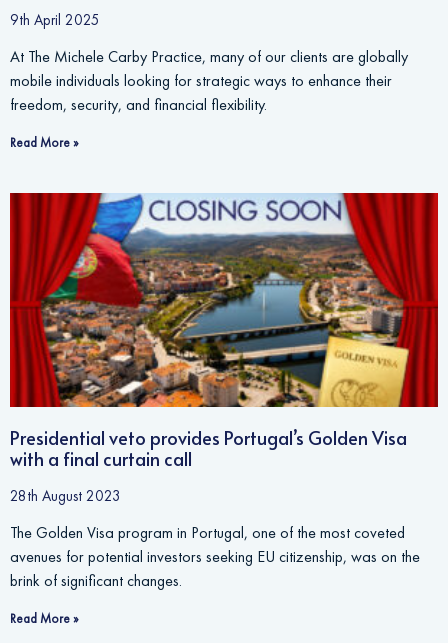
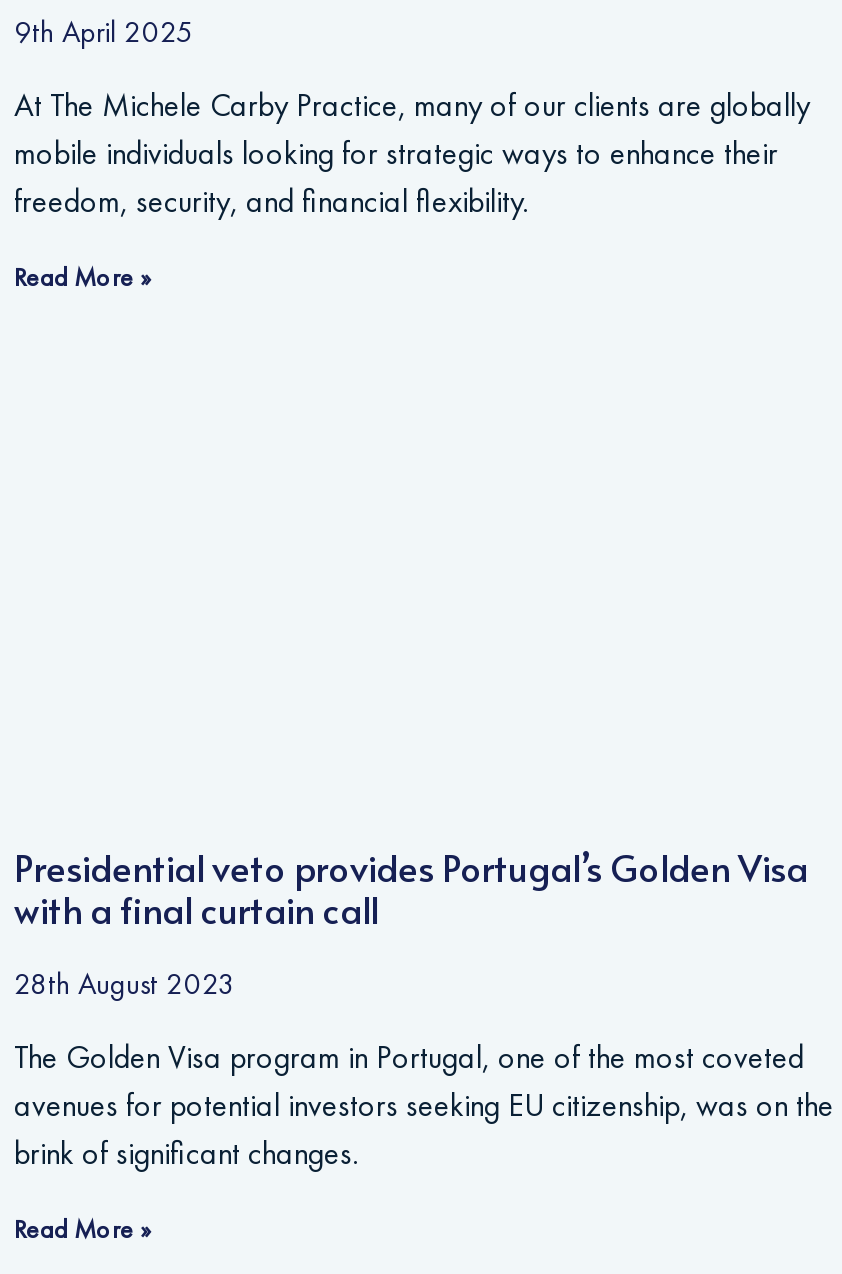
- [image]
